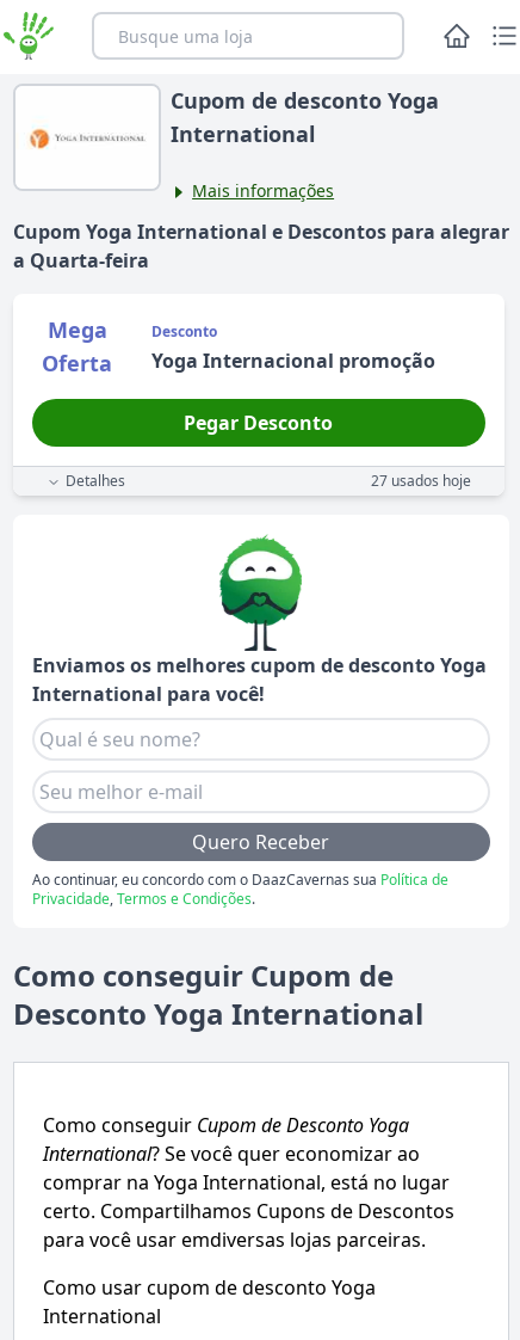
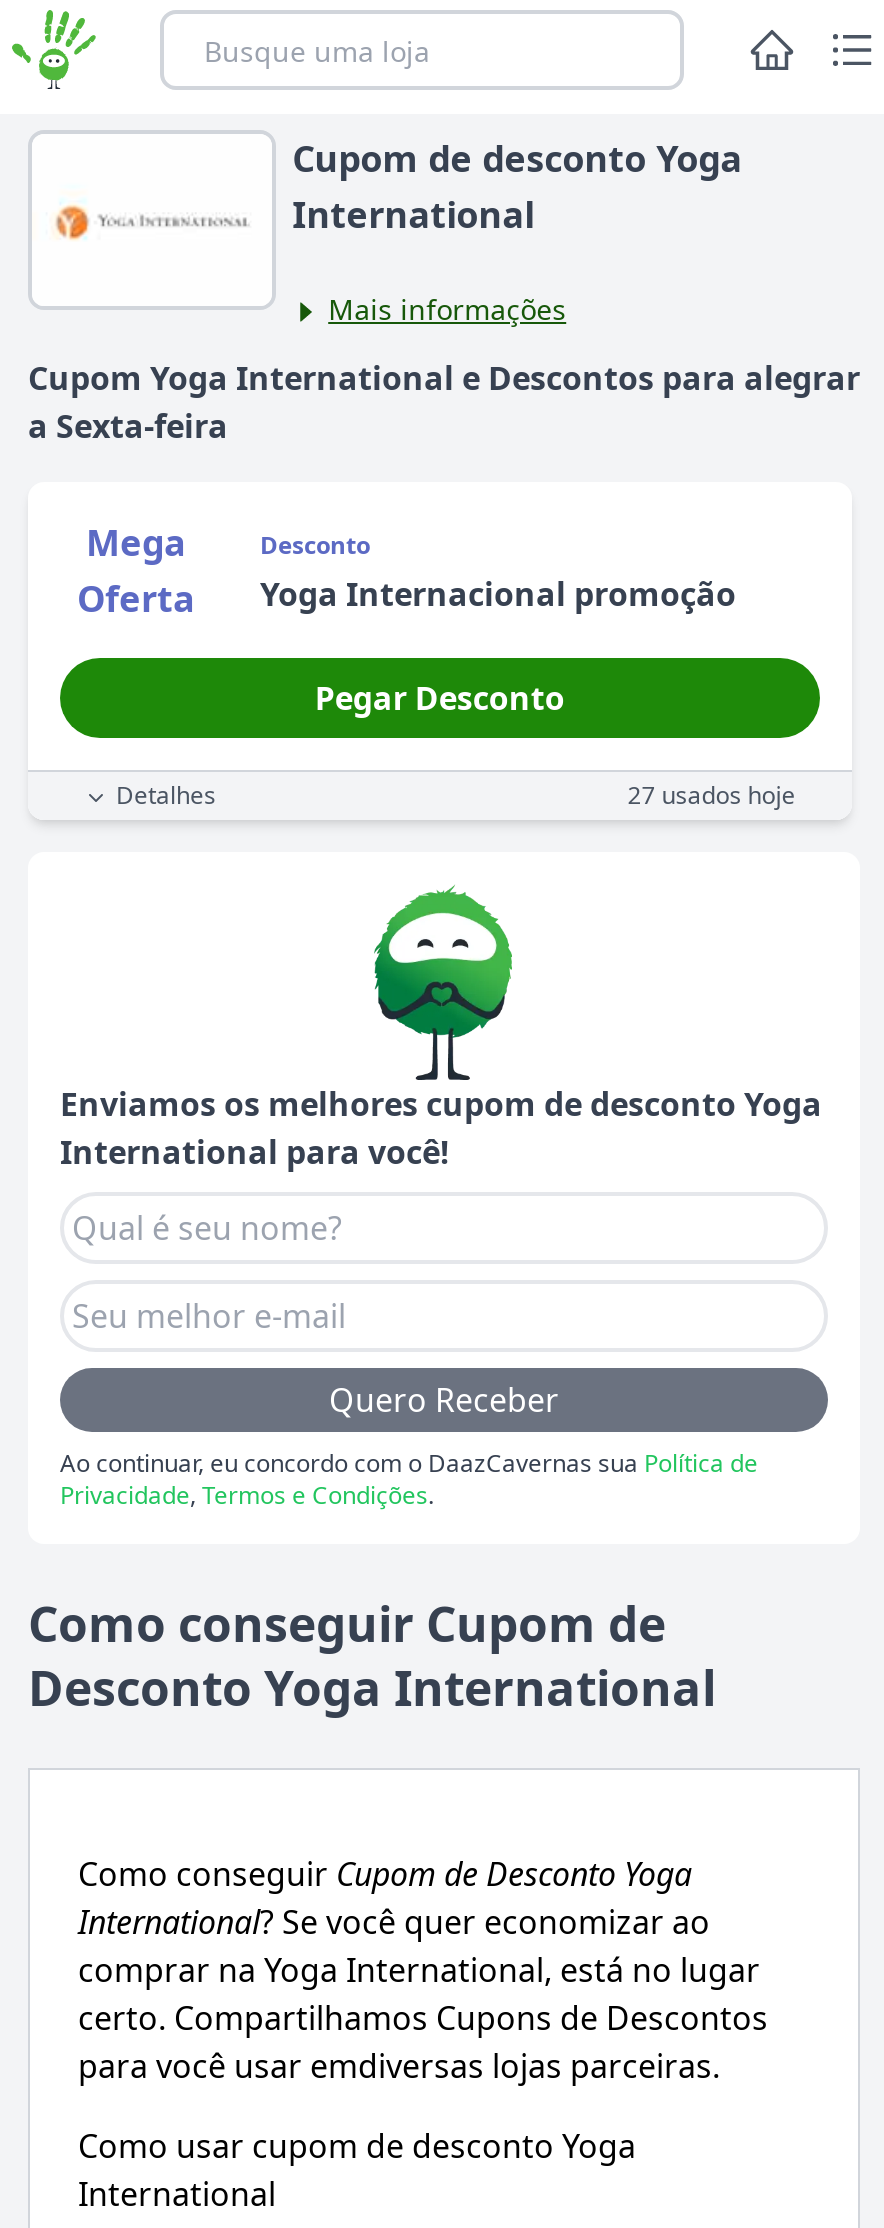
- a Quarta-feira
+ a Sexta-feira
